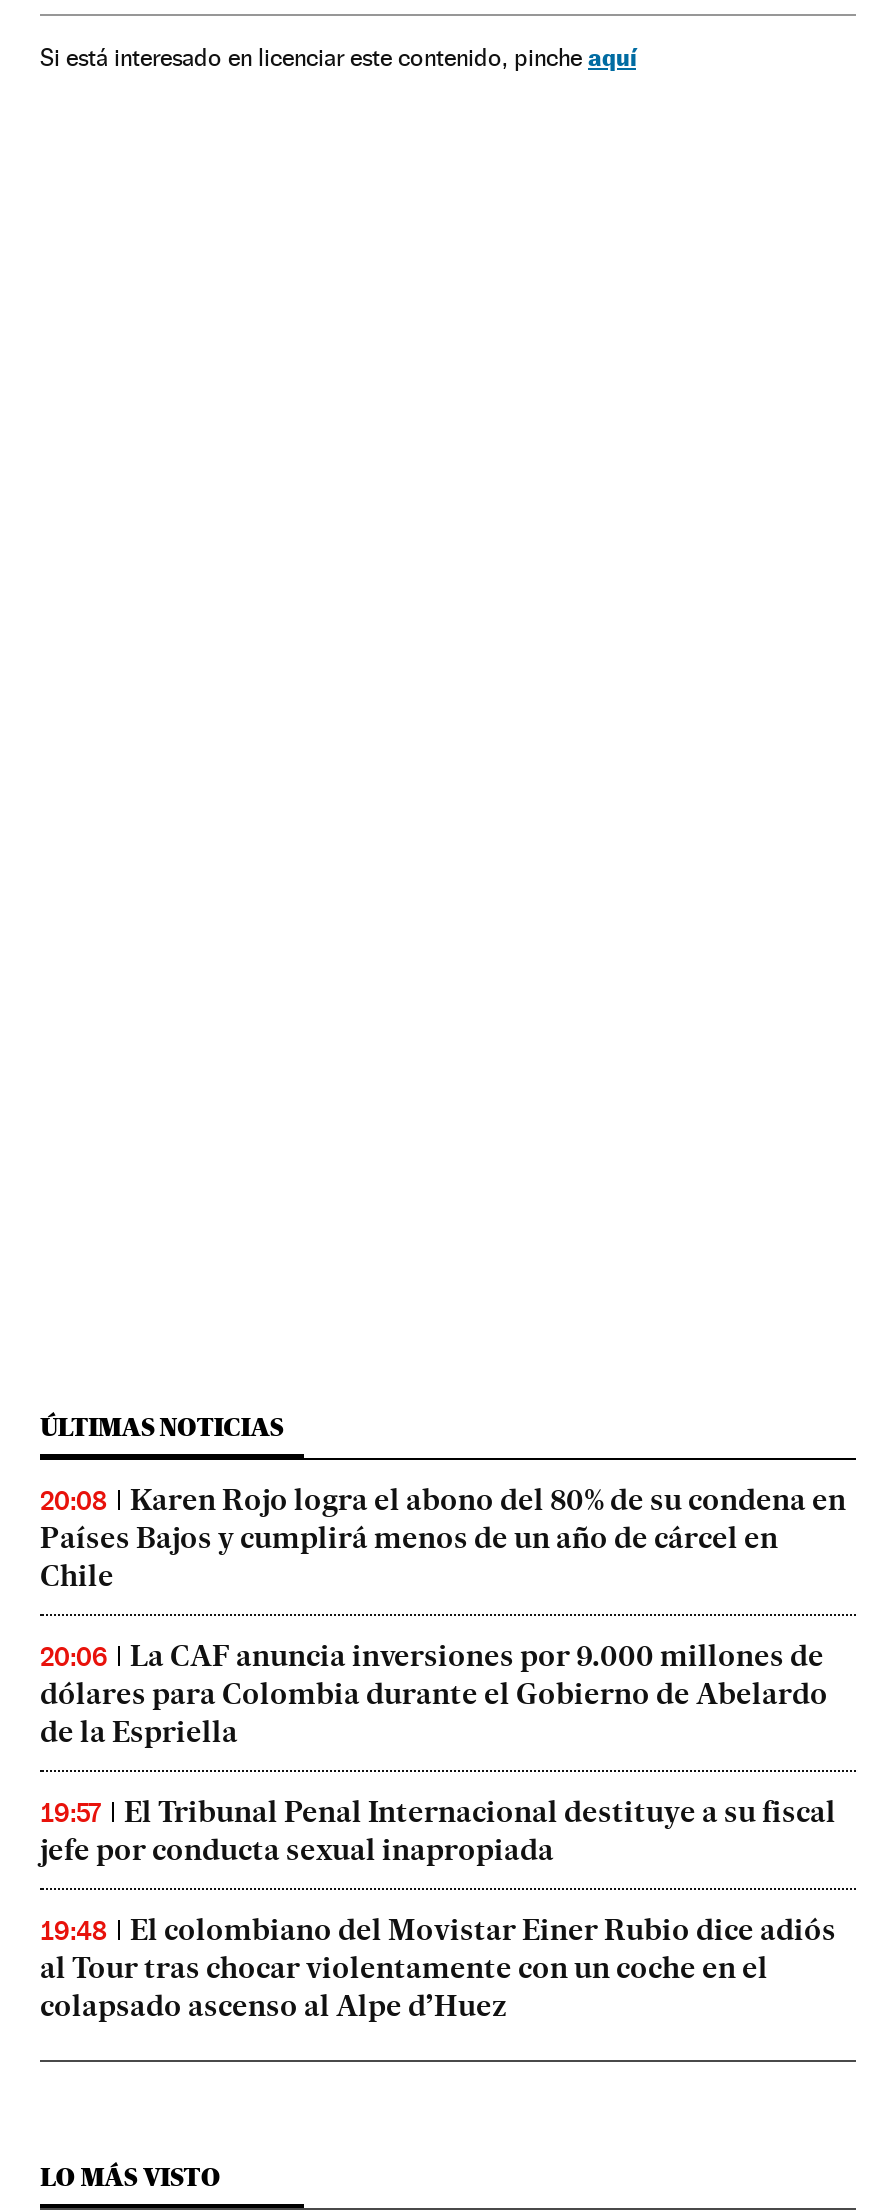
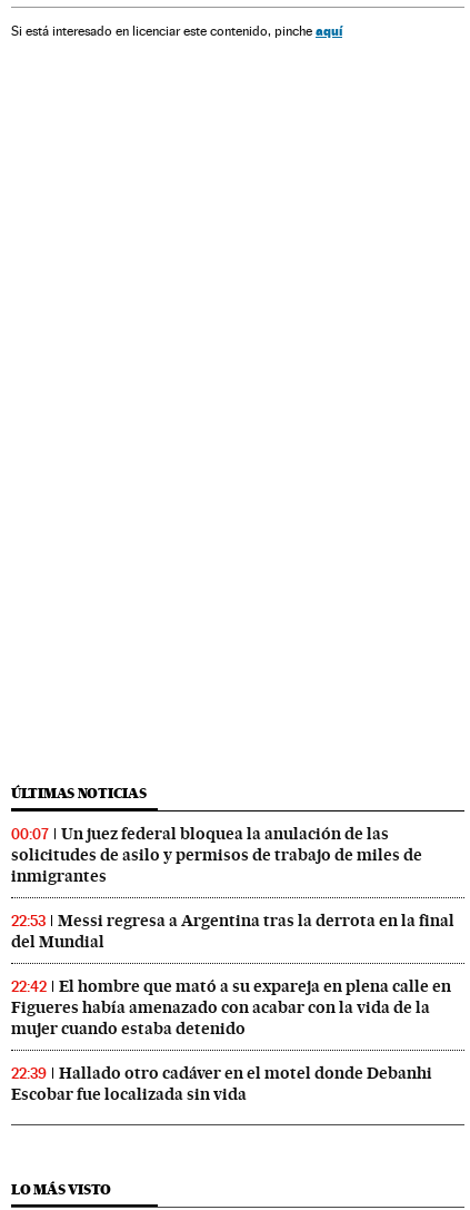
- 20:08
- Karen Rojo logra el abono del 80% de su condena en
- Países Bajos y cumplirá menos de un año de cárcel en
- Chile
+ 00:07
+ Un juez federal bloquea la anulación de las
+ solicitudes de asilo y permisos de trabajo de miles de
+ inmigrantes

- 20:06
- La CAF anuncia inversiones por 9.000 millones de
- dólares para Colombia durante el Gobierno de Abelardo
- de la Espriella
+ 22:53
+ Messi regresa a Argentina tras la derrota en la final
+ del Mundial

- 19:57
- El Tribunal Penal Internacional destituye a su fiscal
- jefe por conducta sexual inapropiada
+ 22:42
+ El hombre que mató a su expareja en plena calle en
+ Figueres había amenazado con acabar con la vida de la
+ mujer cuando estaba detenido

- 19:48
- El colombiano del Movistar Einer Rubio dice adiós
- al Tour tras chocar violentamente con un coche en el
- colapsado ascenso al Alpe d’Huez
+ 22:39
+ Hallado otro cadáver en el motel donde Debanhi
+ Escobar fue localizada sin vida
